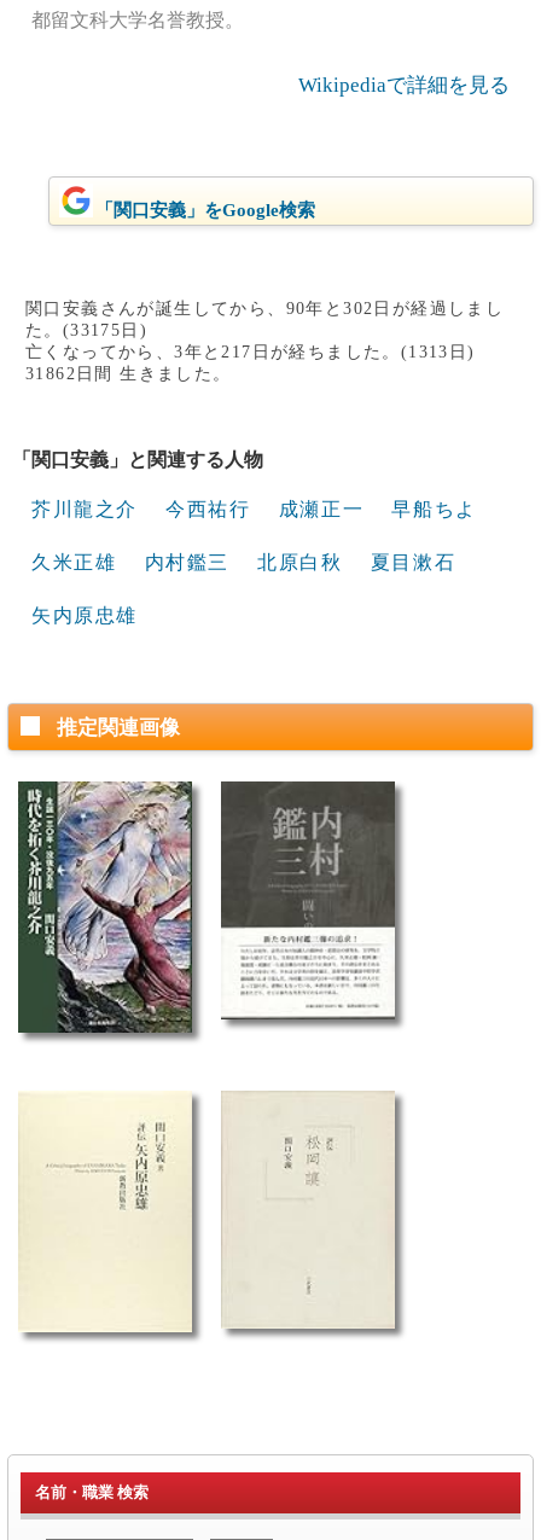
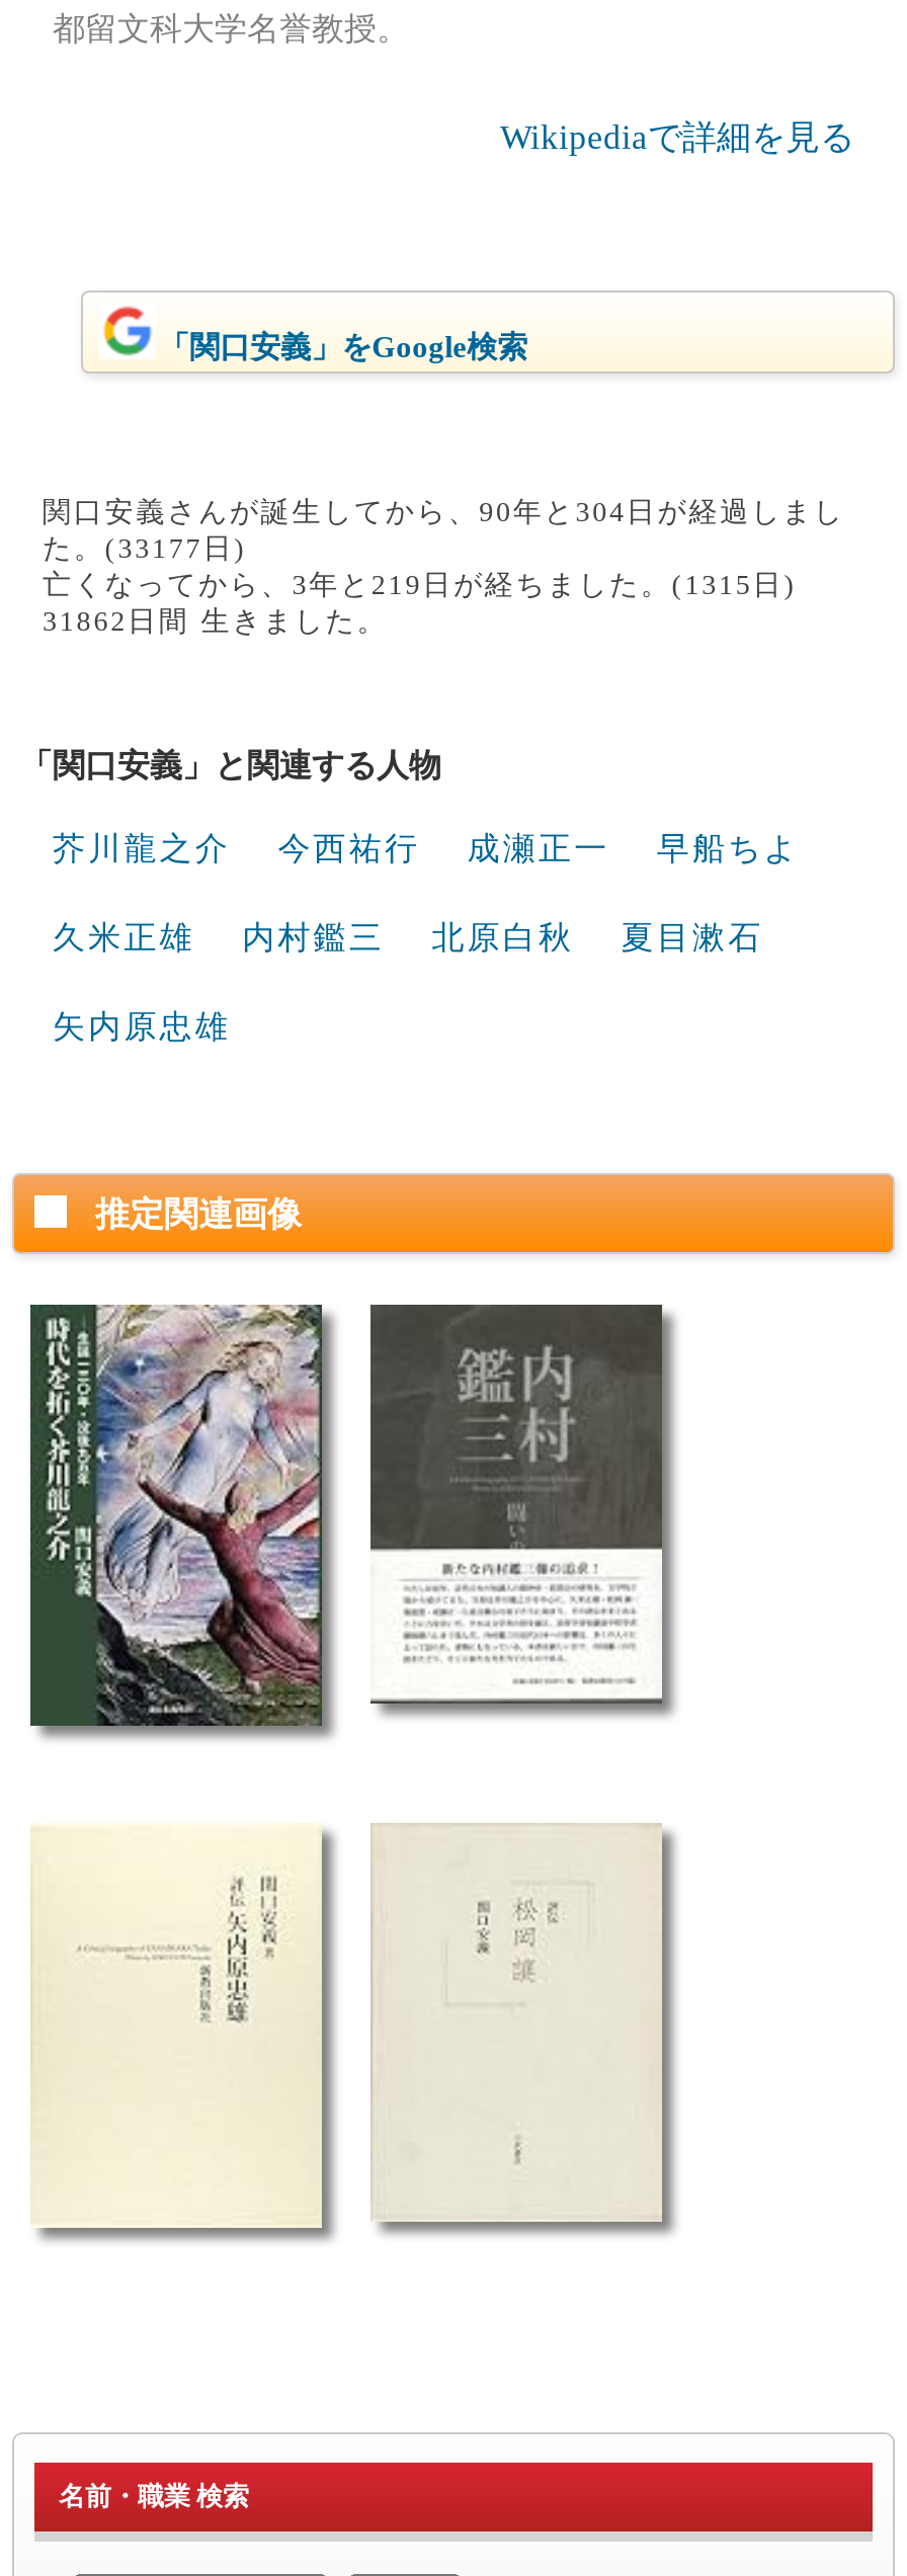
- 関口安義さんが誕生してから、90年と302日が経過しまし
+ 関口安義さんが誕生してから、90年と304日が経過しまし

- た。(33175日)
+ た。(33177日)

- 亡くなってから、3年と217日が経ちました。(1313日)
+ 亡くなってから、3年と219日が経ちました。(1315日)
